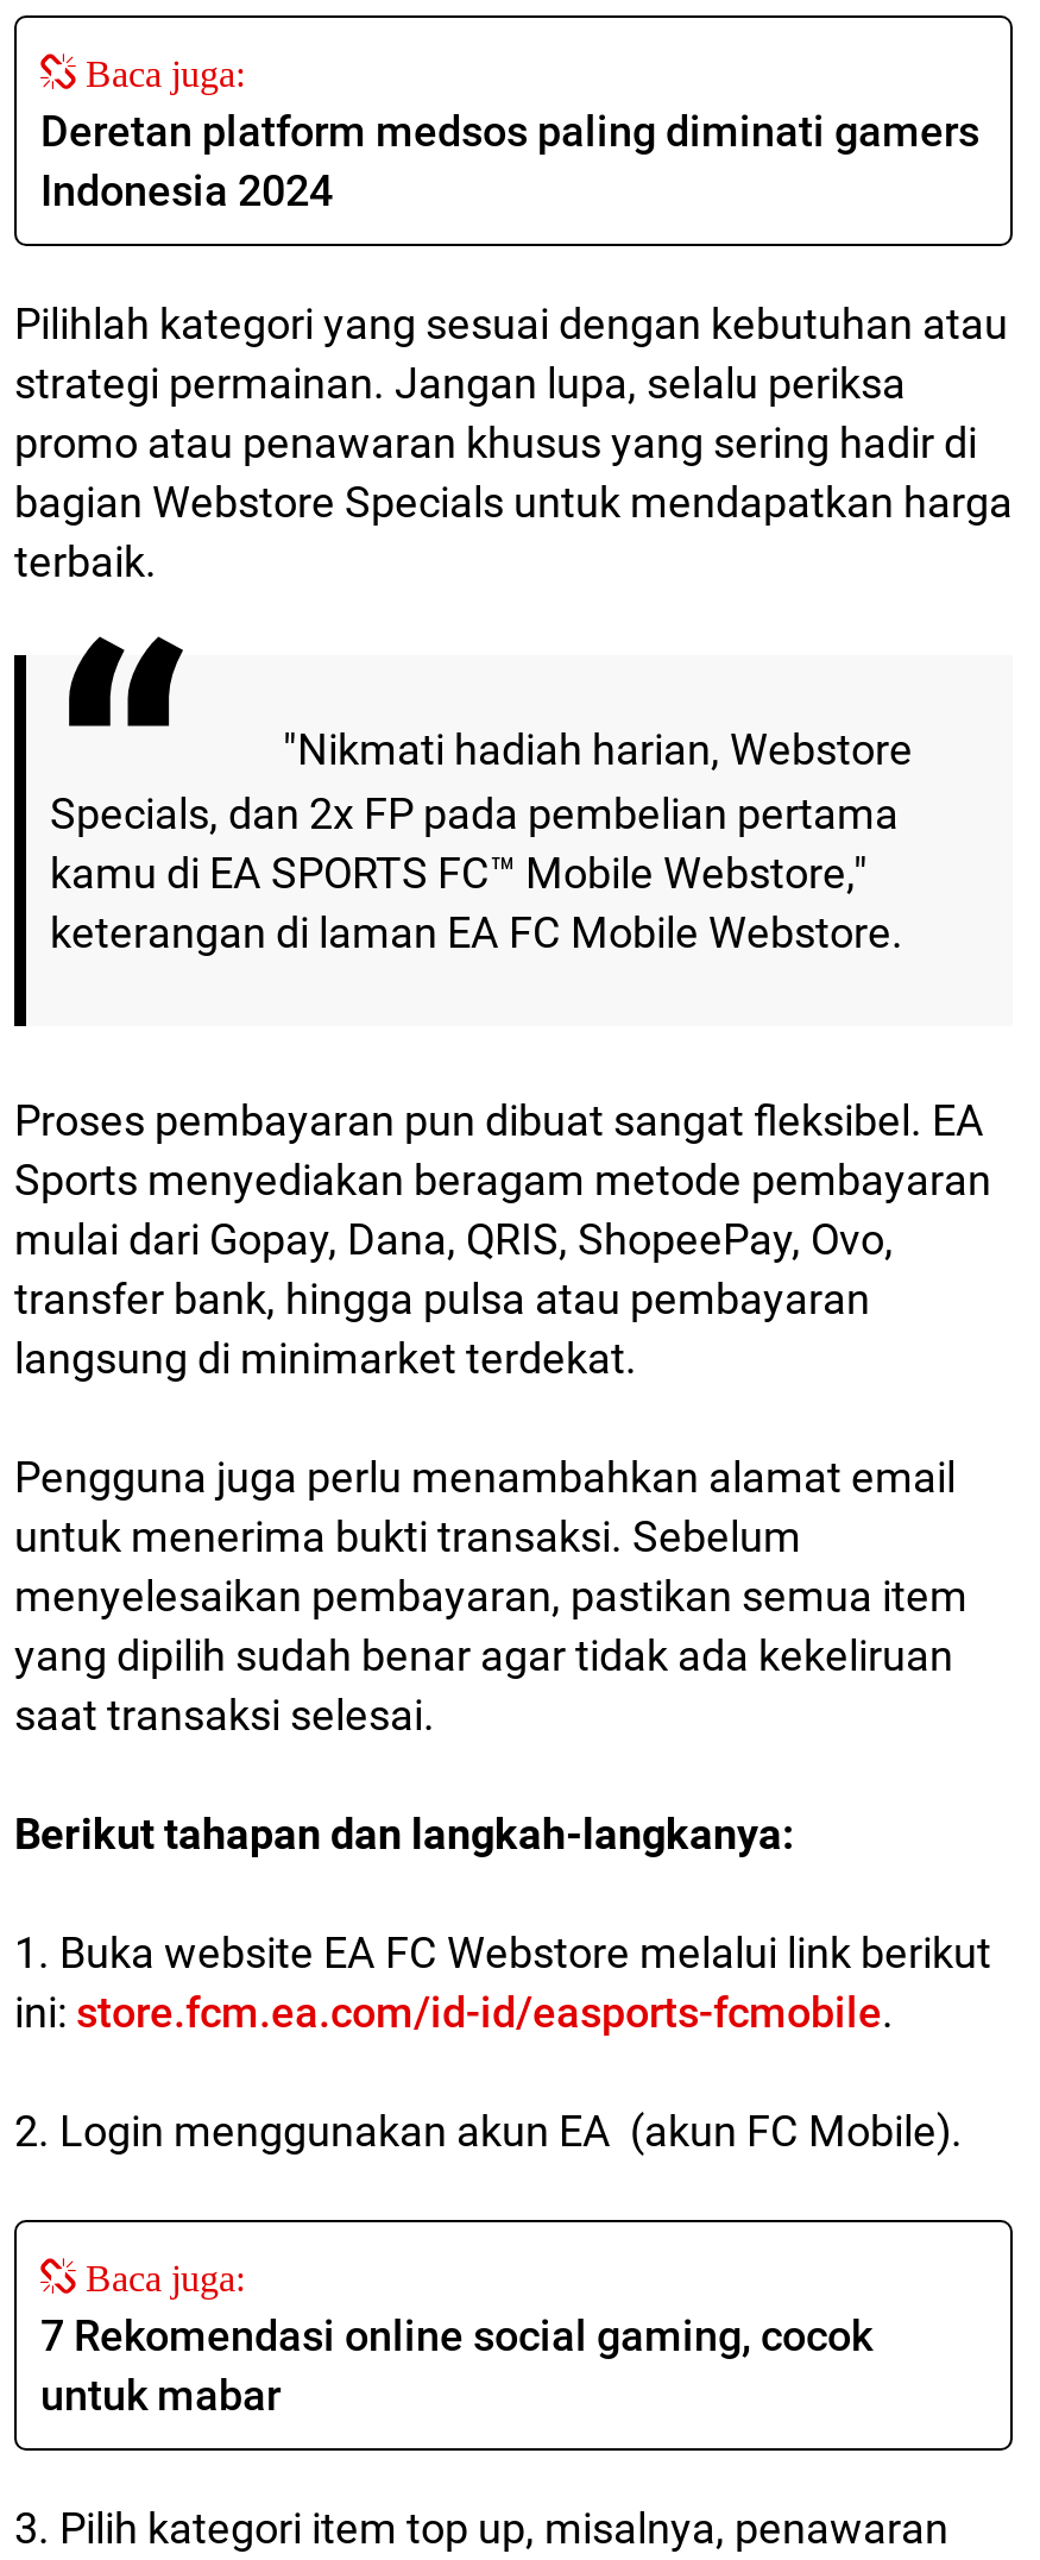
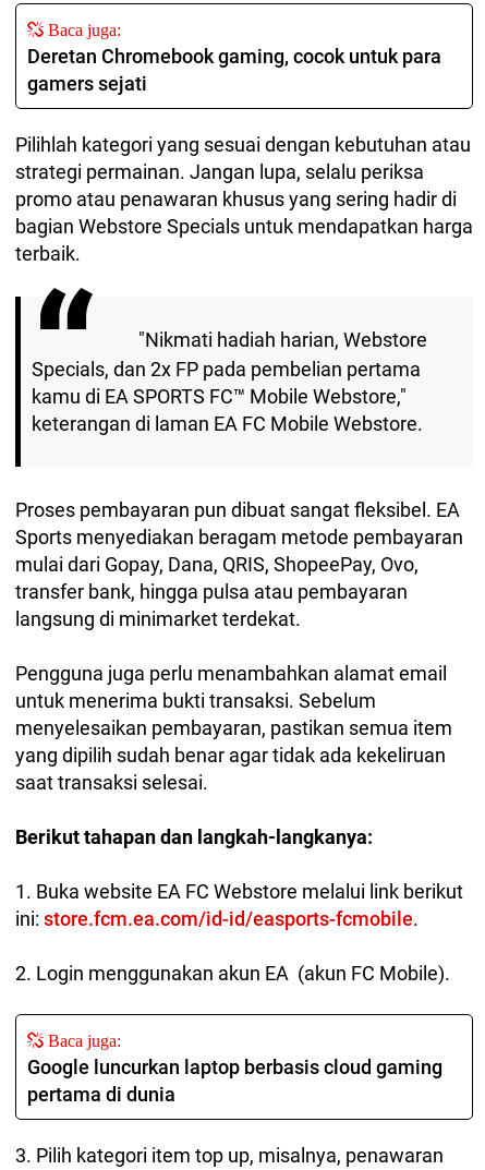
- Deretan platform medsos paling diminati gamers
- Indonesia 2024
+ Deretan Chromebook gaming, cocok untuk para
+ gamers sejati

- 7 Rekomendasi online social gaming, cocok
- untuk mabar
+ Google luncurkan laptop berbasis cloud gaming
+ pertama di dunia
